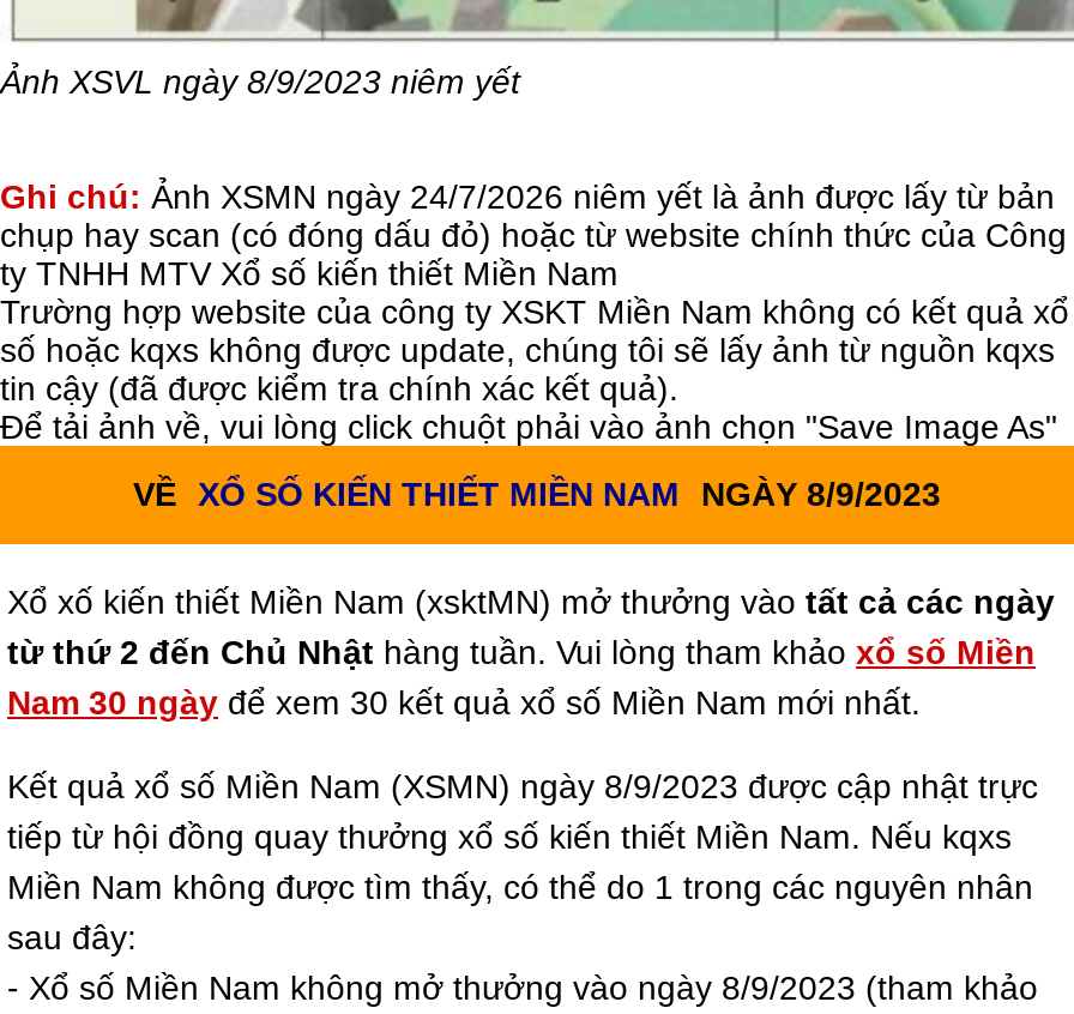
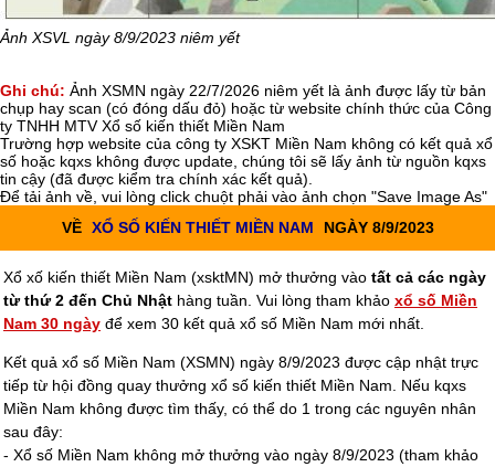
- Ghi chú: Ảnh XSMN ngày 24/7/2026 niêm yết là ảnh được lấy từ bản
+ Ghi chú: Ảnh XSMN ngày 22/7/2026 niêm yết là ảnh được lấy từ bản
